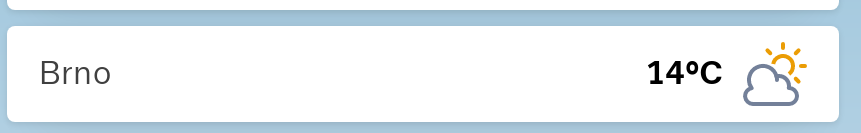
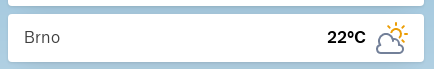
- 14°C
+ 22°C
